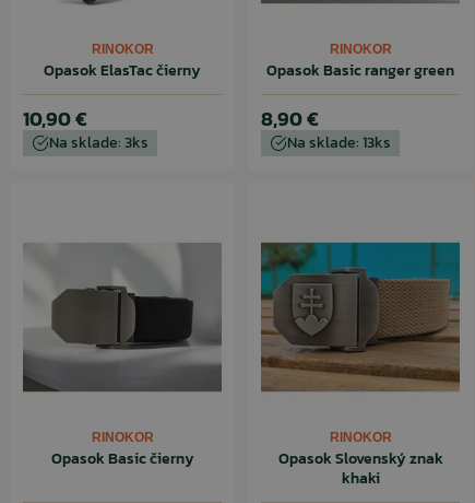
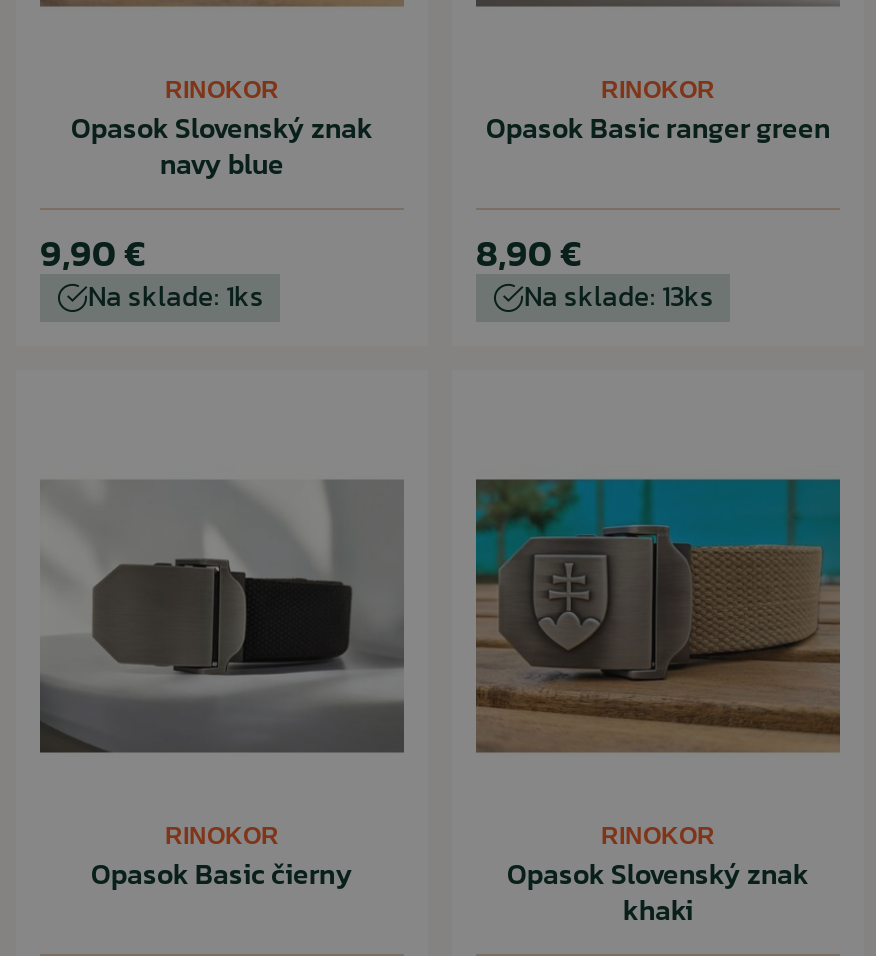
- Opasok ElasTac čierny
+ Opasok Slovenský znak
+ navy blue

- 10,90 €
- Na sklade: 3ks
+ 9,90 €
+ Na sklade: 1ks
